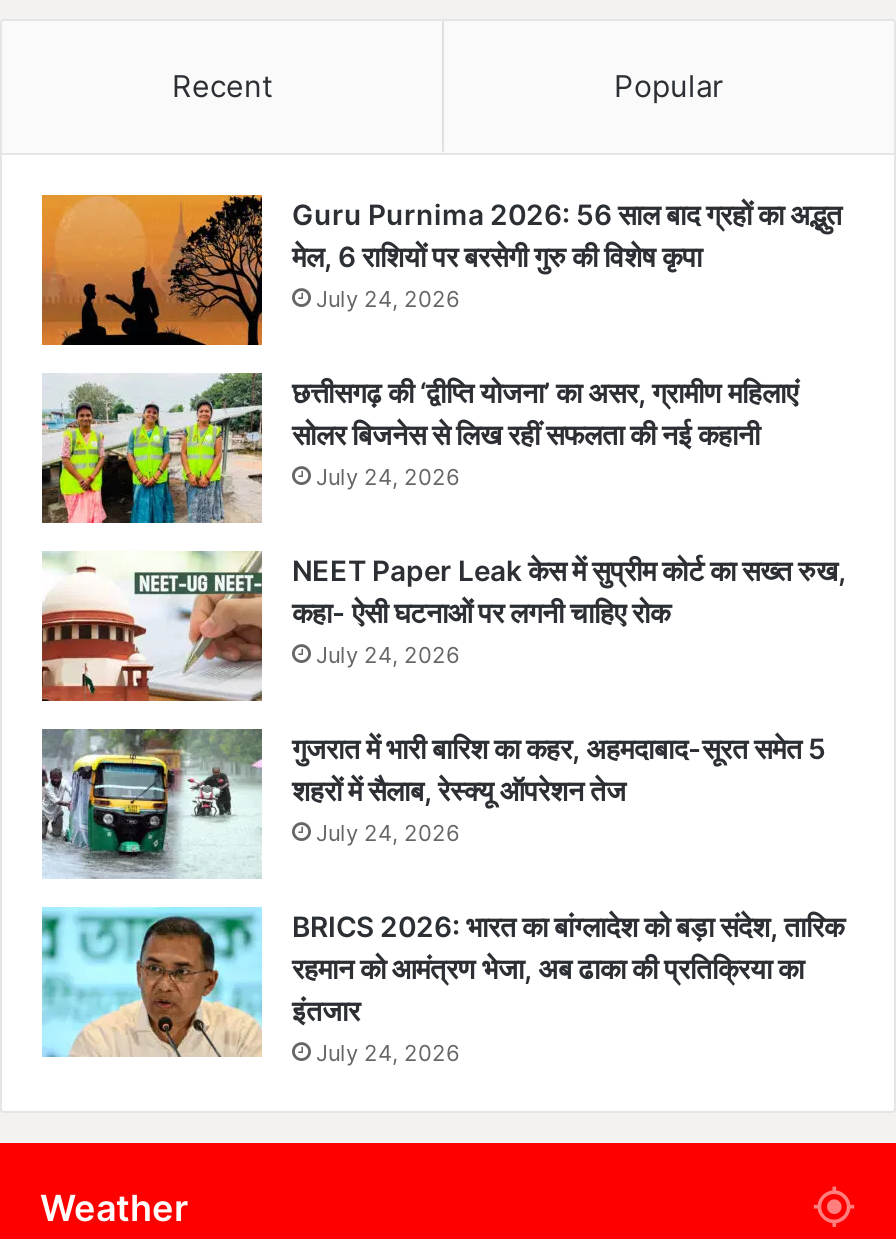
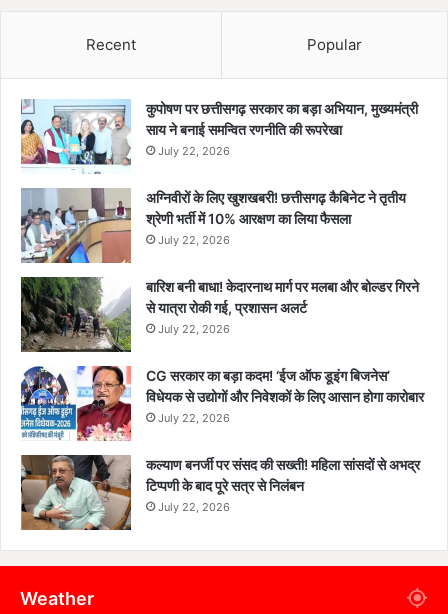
- [image]
- Guru Purnima 2026: 56 साल बाद ग्रहों का अद्भुत
- मेल, 6 राशियों पर बरसेगी गुरु की विशेष कृपा
- July 24, 2026
+ [image]
+ कुपोषण पर छत्तीसगढ़ सरकार का बड़ा अभियान, मुख्यमंत्री
+ साय ने बनाई समन्वित रणनीति की रूपरेखा
+ July 22, 2026

- [image]
- छत्तीसगढ़ की ‘द्वीप्ति योजना’ का असर, ग्रामीण महिलाएं
- सोलर बिजनेस से लिख रहीं सफलता की नई कहानी
- July 24, 2026
+ [image]
+ अग्निवीरों के लिए खुशखबरी! छत्तीसगढ़ कैबिनेट ने तृतीय
+ श्रेणी भर्ती में 10% आरक्षण का लिया फैसला
+ July 22, 2026

- [image]
- NEET Paper Leak केस में सुप्रीम कोर्ट का सख्त रुख,
- कहा- ऐसी घटनाओं पर लगनी चाहिए रोक
- July 24, 2026
+ [image]
+ बारिश बनी बाधा! केदारनाथ मार्ग पर मलबा और बोल्डर गिरने
+ से यात्रा रोकी गई, प्रशासन अलर्ट
+ July 22, 2026

- [image]
- गुजरात में भारी बारिश का कहर, अहमदाबाद-सूरत समेत 5
- शहरों में सैलाब, रेस्क्यू ऑपरेशन तेज
- July 24, 2026
+ [image]
+ CG सरकार का बड़ा कदम! ‘ईज ऑफ डूइंग बिजनेस’
+ विधेयक से उद्योगों और निवेशकों के लिए आसान होगा कारोबार
+ July 22, 2026

- [image]
- BRICS 2026: भारत का बांग्लादेश को बड़ा संदेश, तारिक
- रहमान को आमंत्रण भेजा, अब ढाका की प्रतिक्रिया का
- इंतजार
- July 24, 2026
+ [image]
+ कल्याण बनर्जी पर संसद की सख्ती! महिला सांसदों से अभद्र
+ टिप्पणी के बाद पूरे सत्र से निलंबन
+ July 22, 2026
